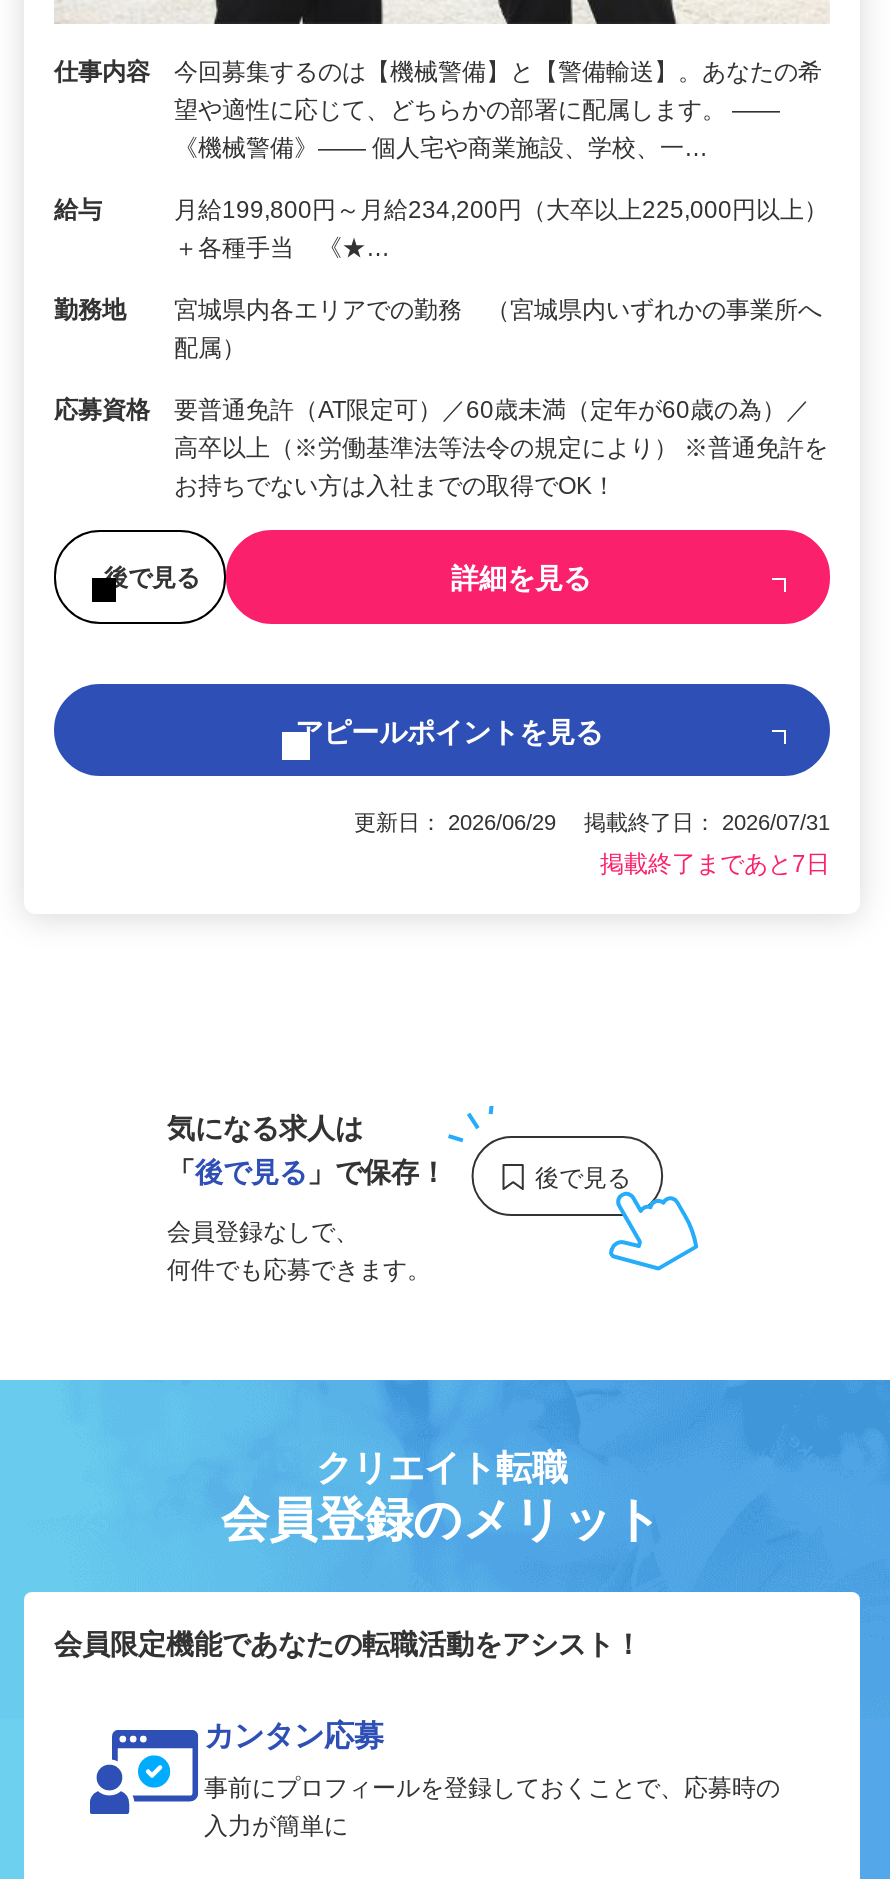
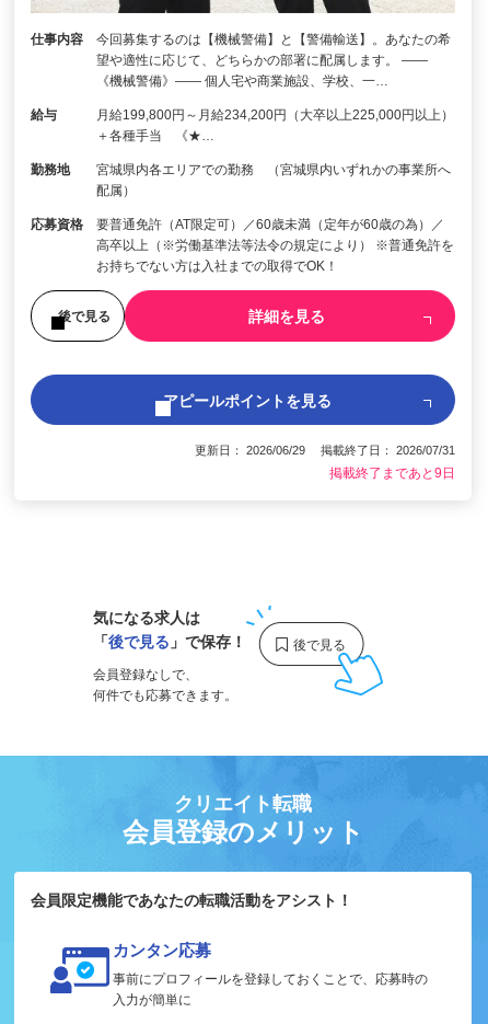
- 掲載終了まであと7日
+ 掲載終了まであと9日
